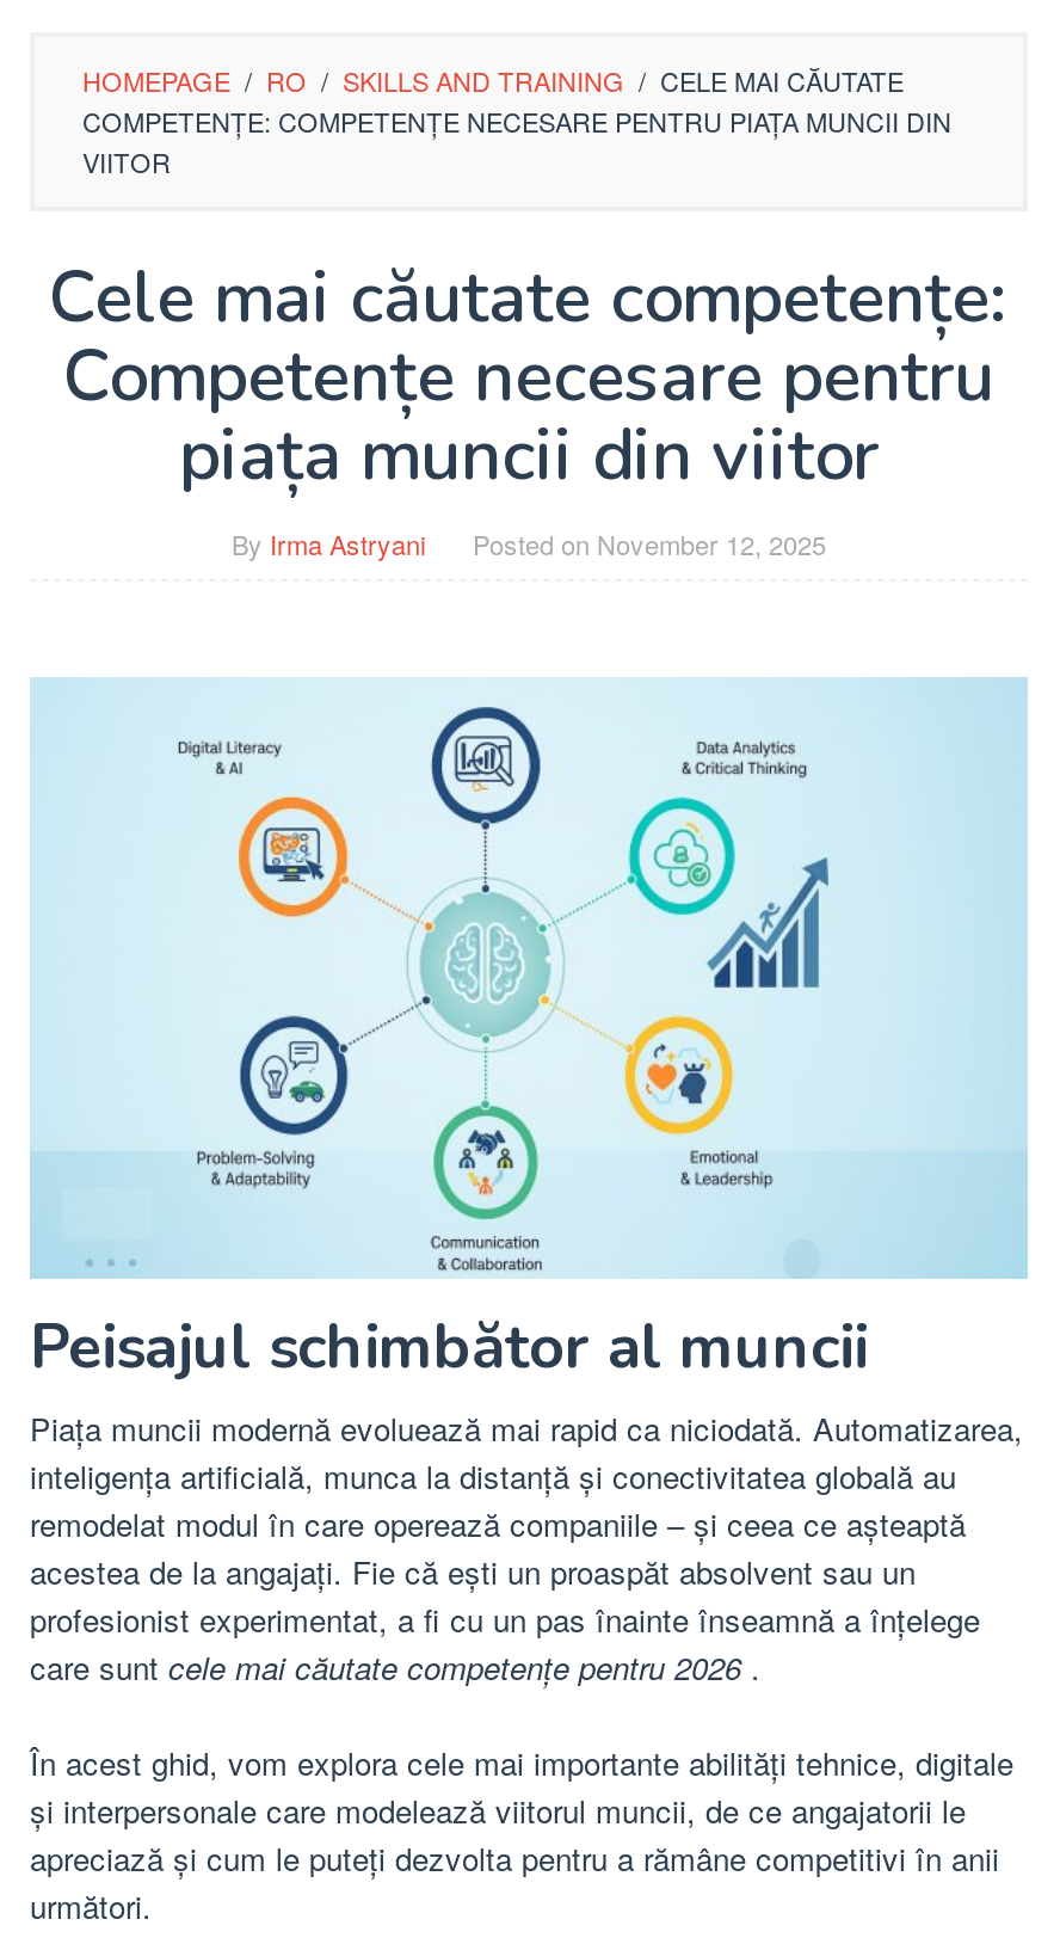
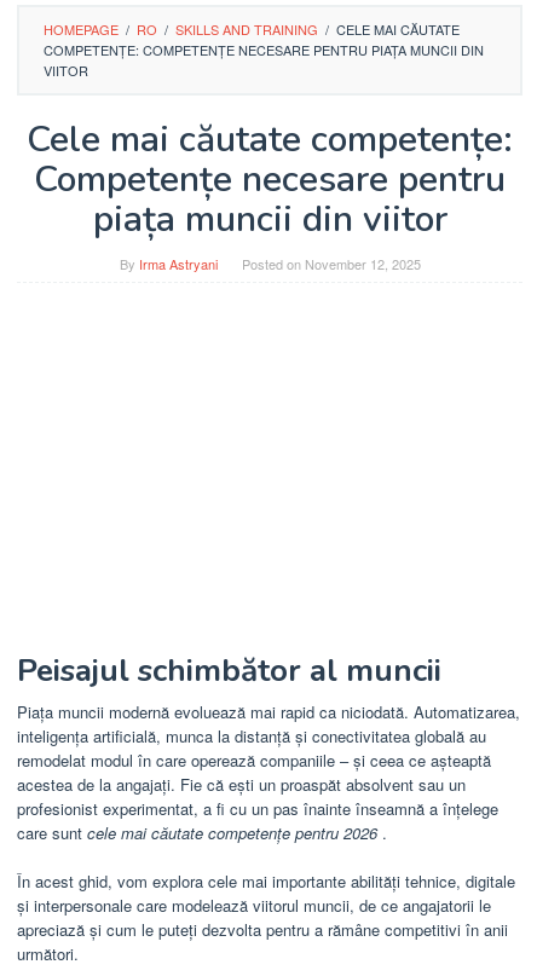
- [image]
